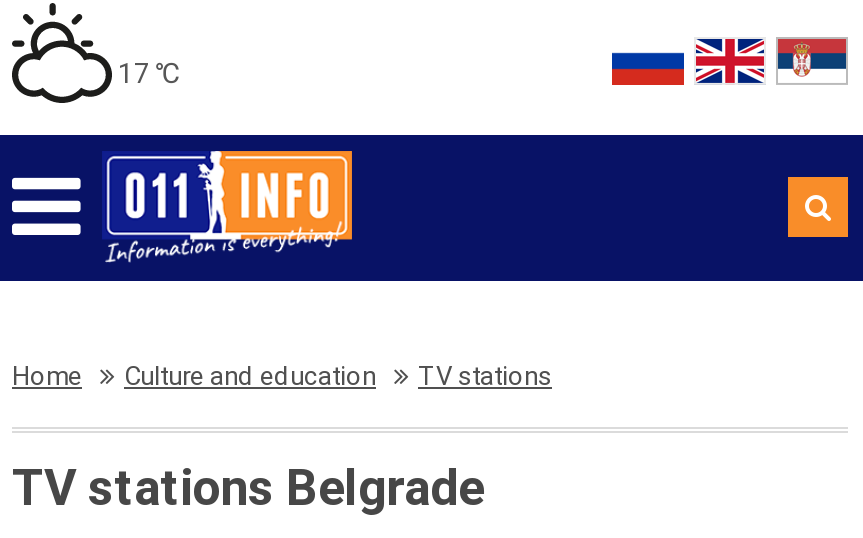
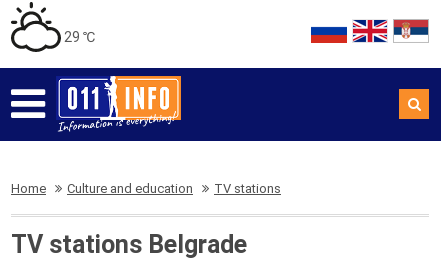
- 17 ℃
+ 29 ℃
